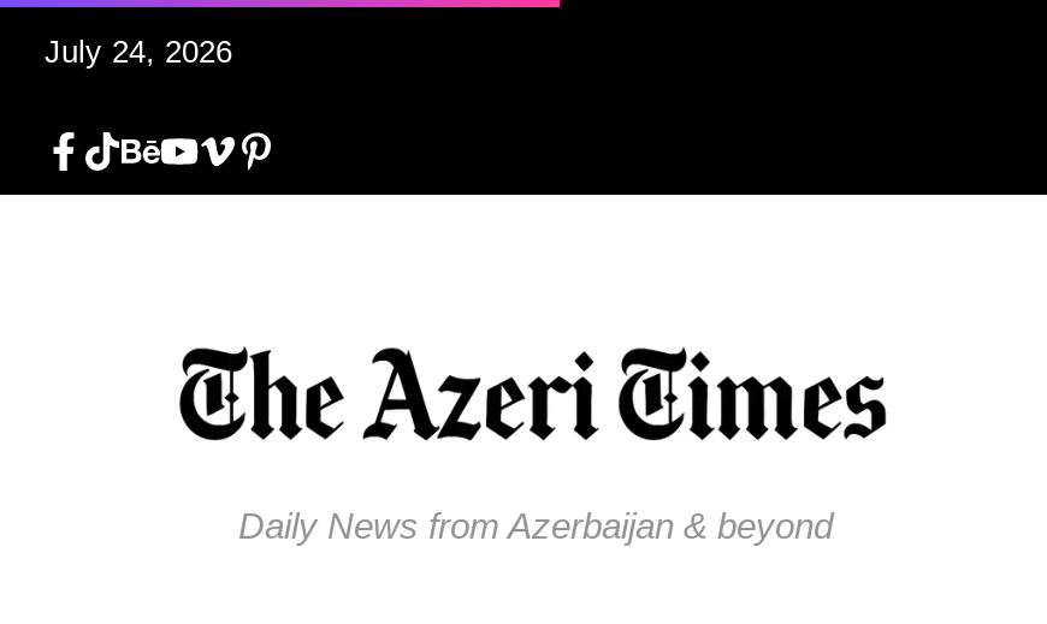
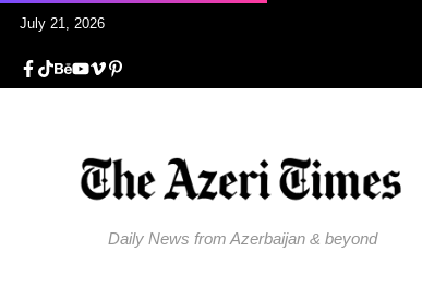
- July 24, 2026
+ July 21, 2026
